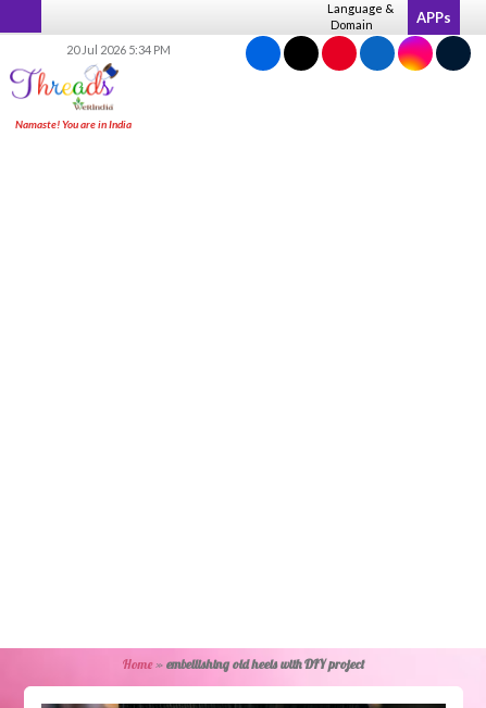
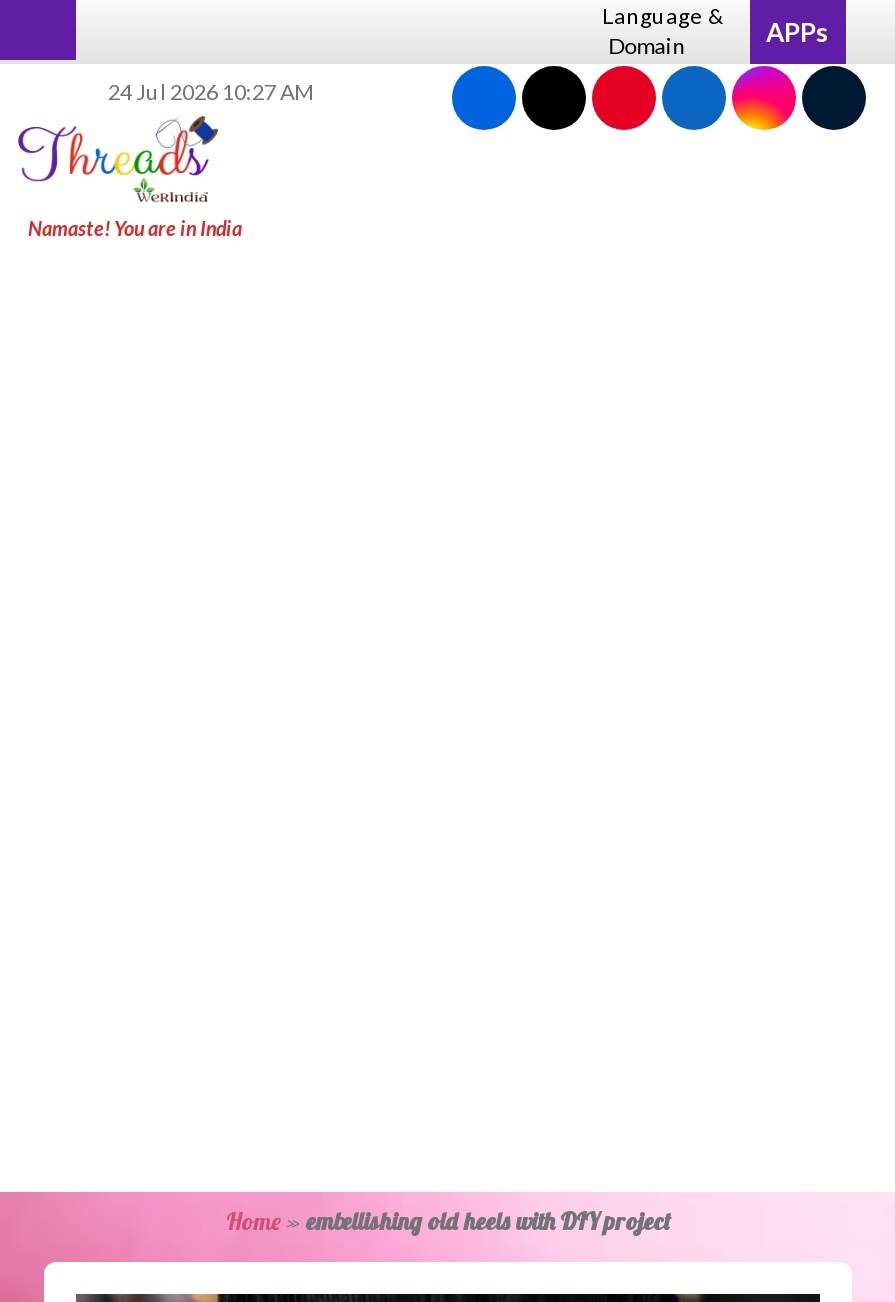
- 20 Jul 2026 5:34 PM
+ 24 Jul 2026 10:27 AM
